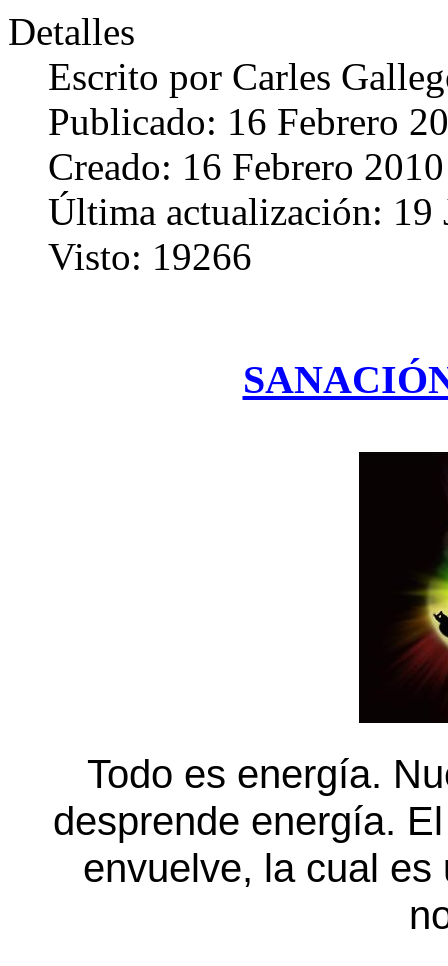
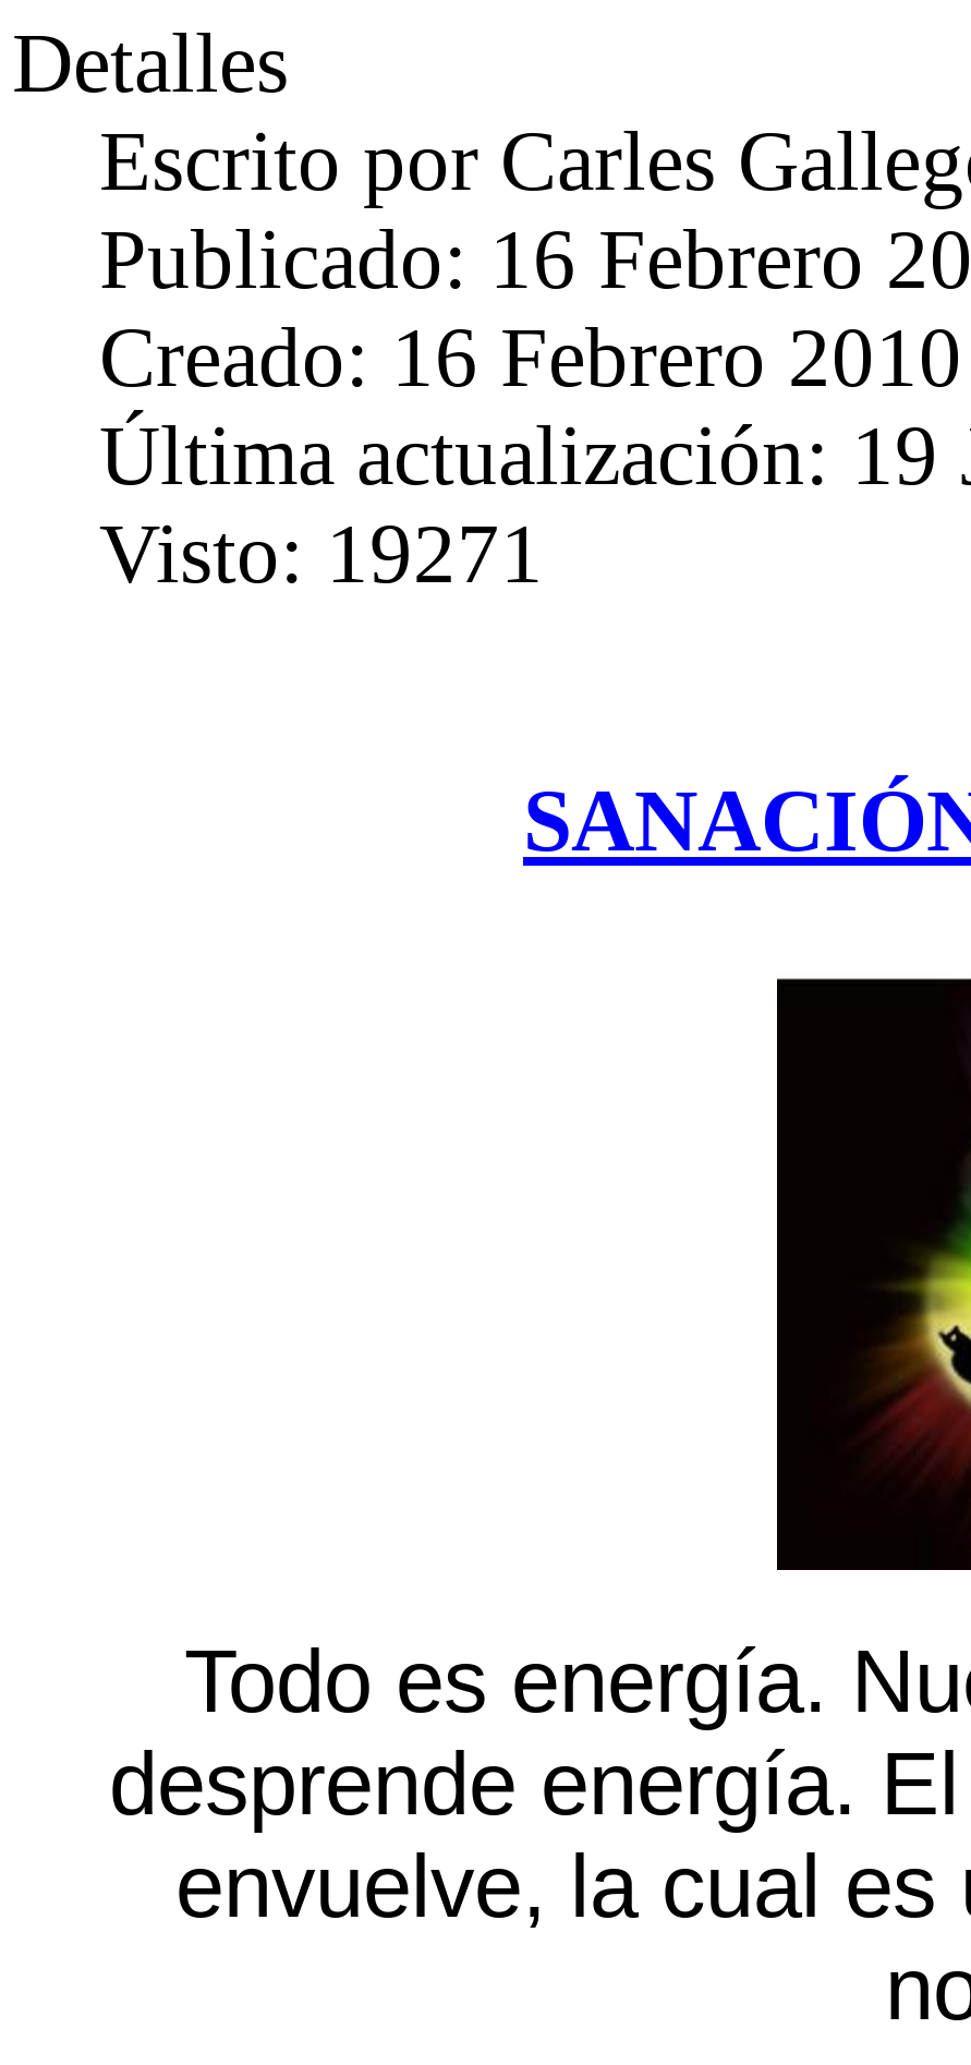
- Visto: 19266
+ Visto: 19271
